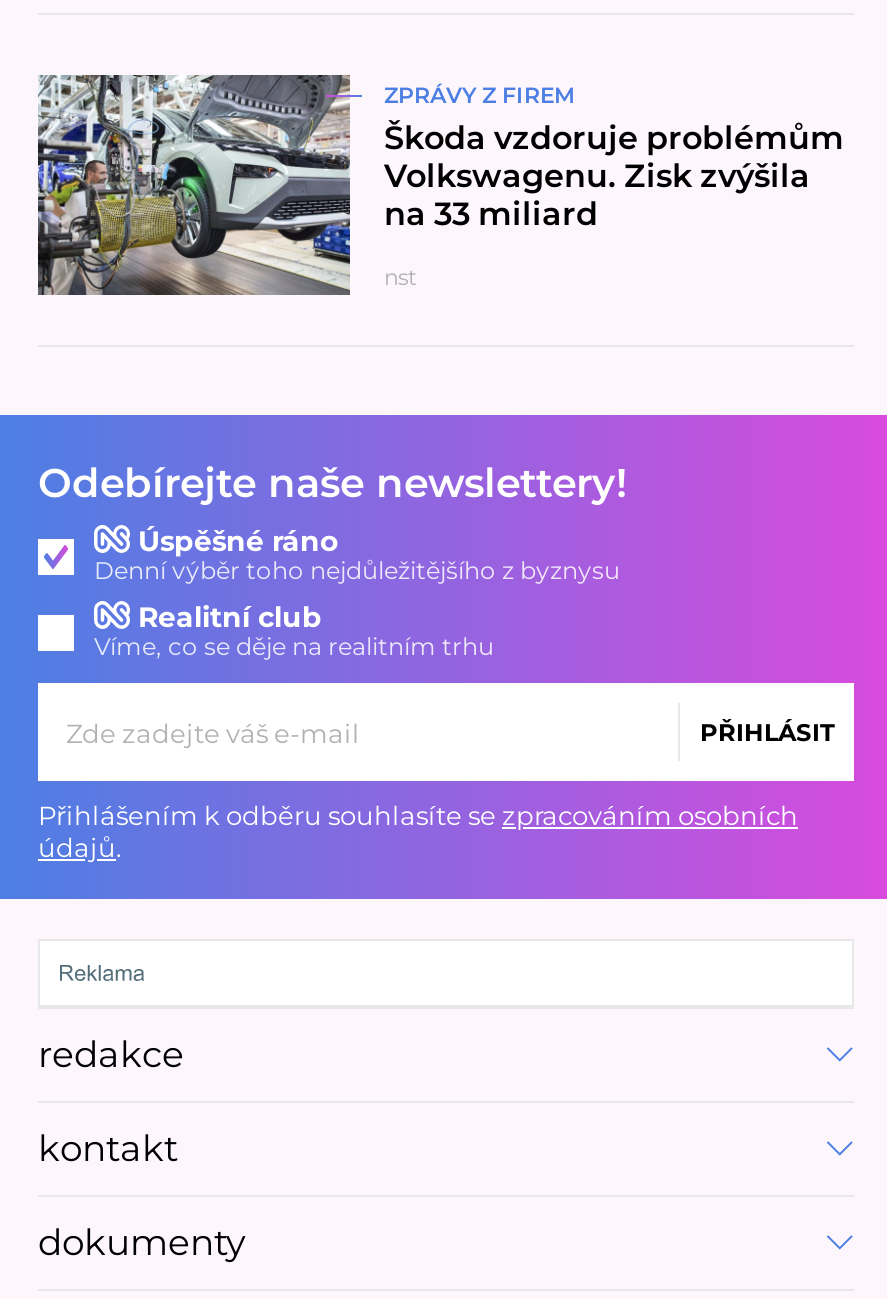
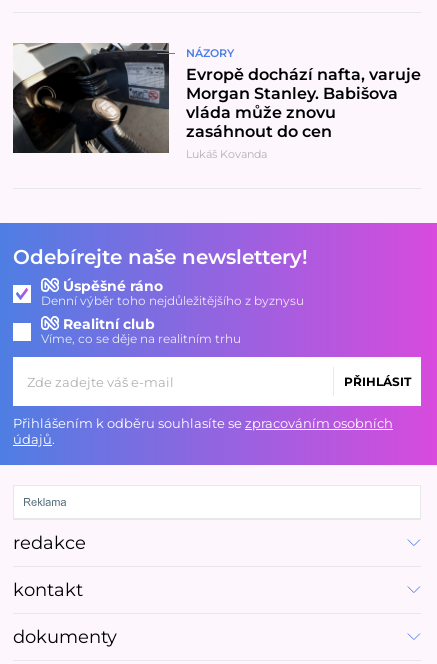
- [image]
- Škoda vzdoruje problémům
- Volkswagenu. Zisk zvýšila
- na 33 miliard
+ [image]
+ Evropě dochází nafta, varuje
+ Morgan Stanley. Babišova
+ vláda může znovu
+ zasáhnout do cen

- ZPRÁVY Z FIREM
+ NÁZORY

- nst
+ Lukáš Kovanda
